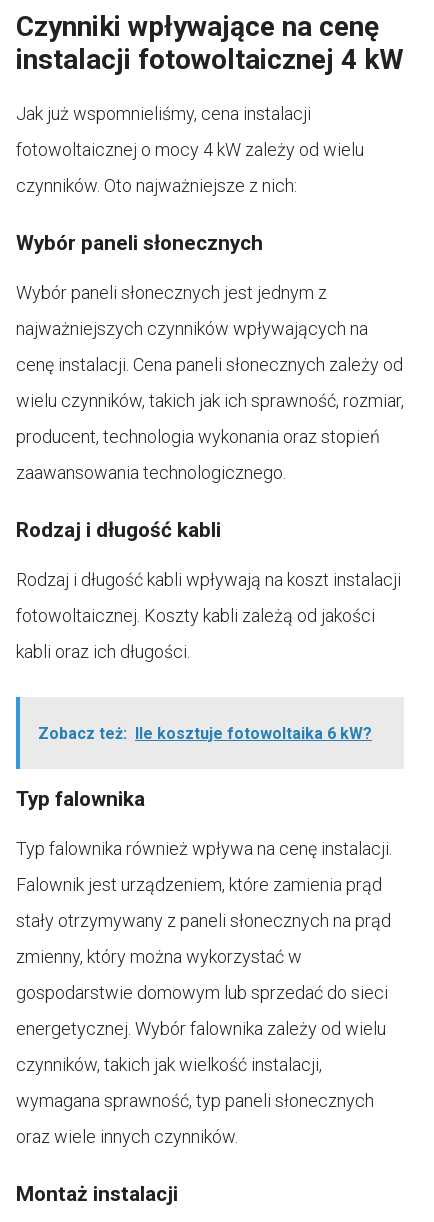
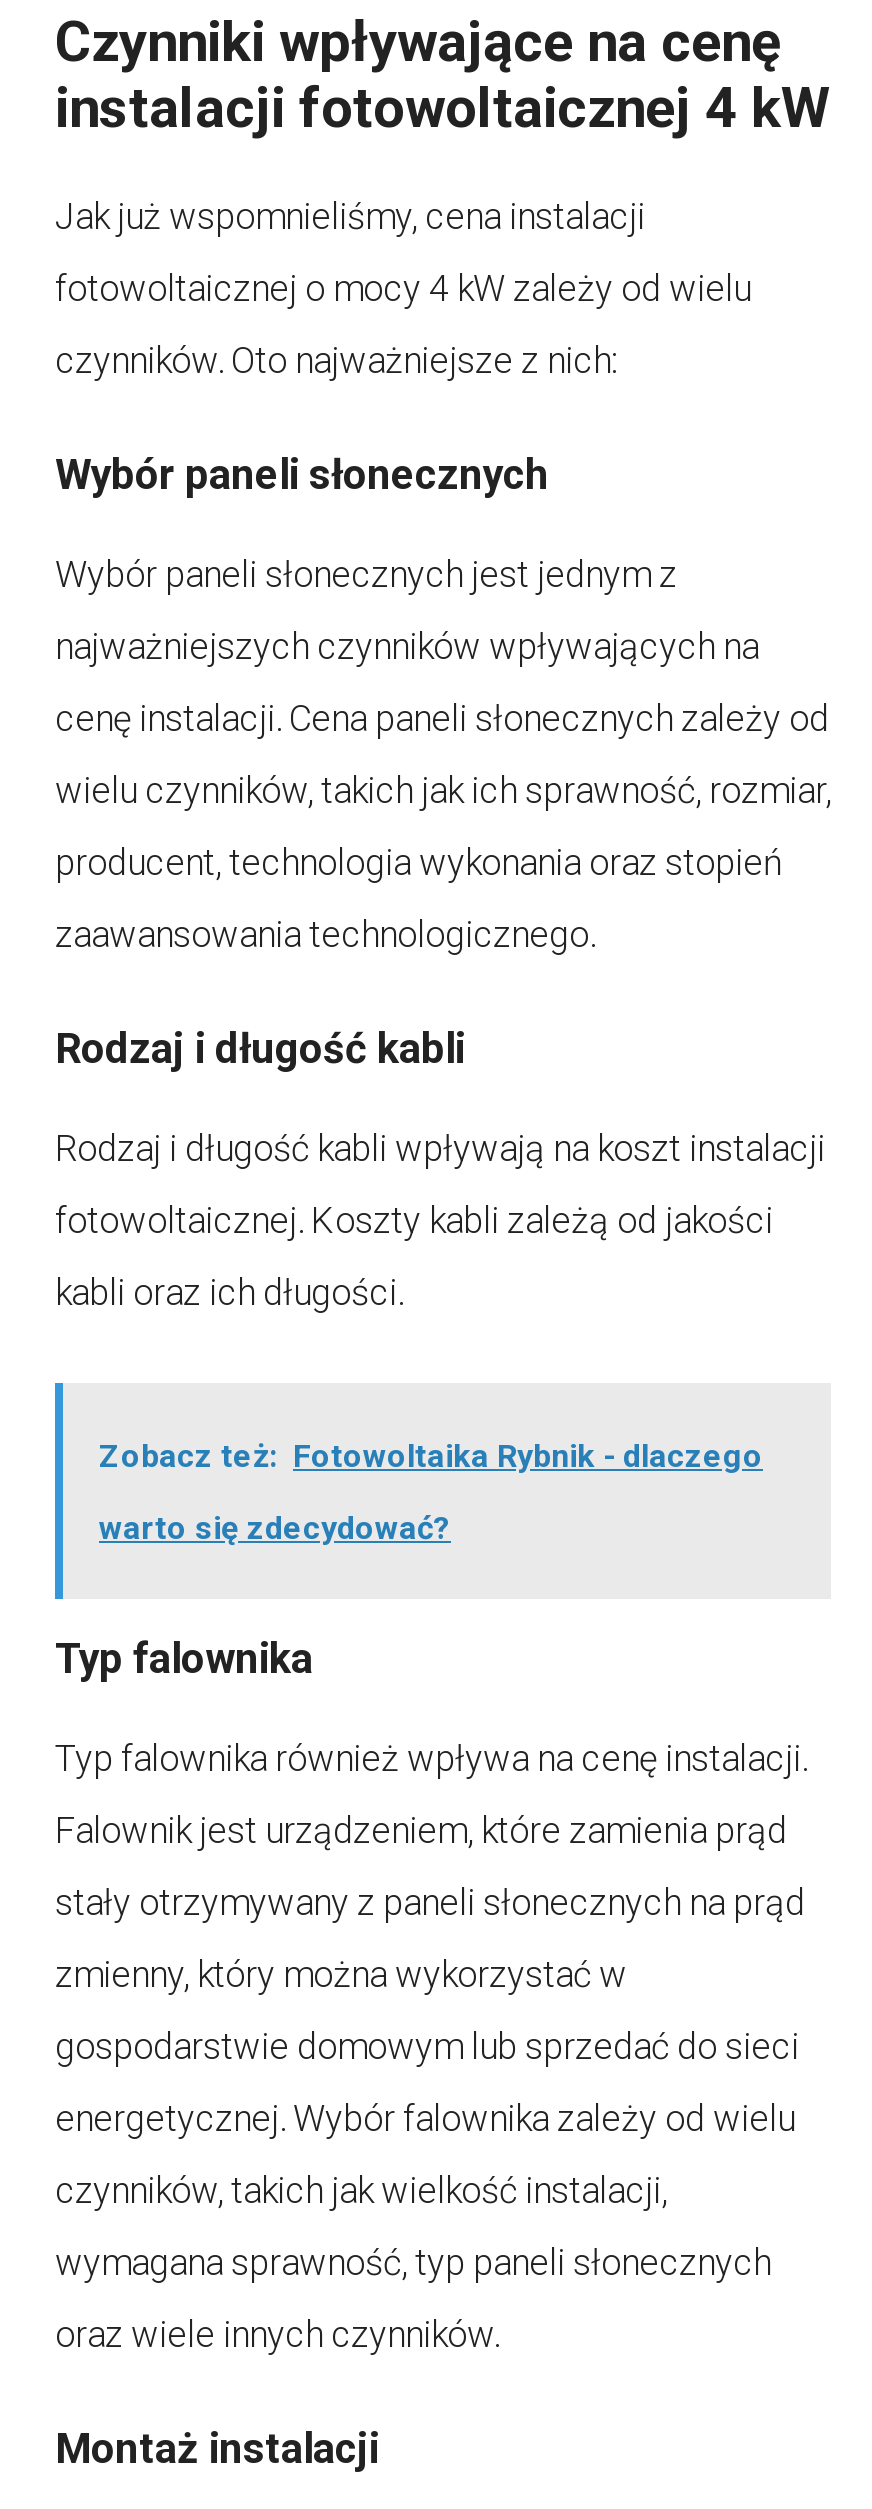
- Zobacz też: Ile kosztuje fotowoltaika 6 kW?
+ Zobacz też: Fotowoltaika Rybnik - dlaczego
+ warto się zdecydować?
